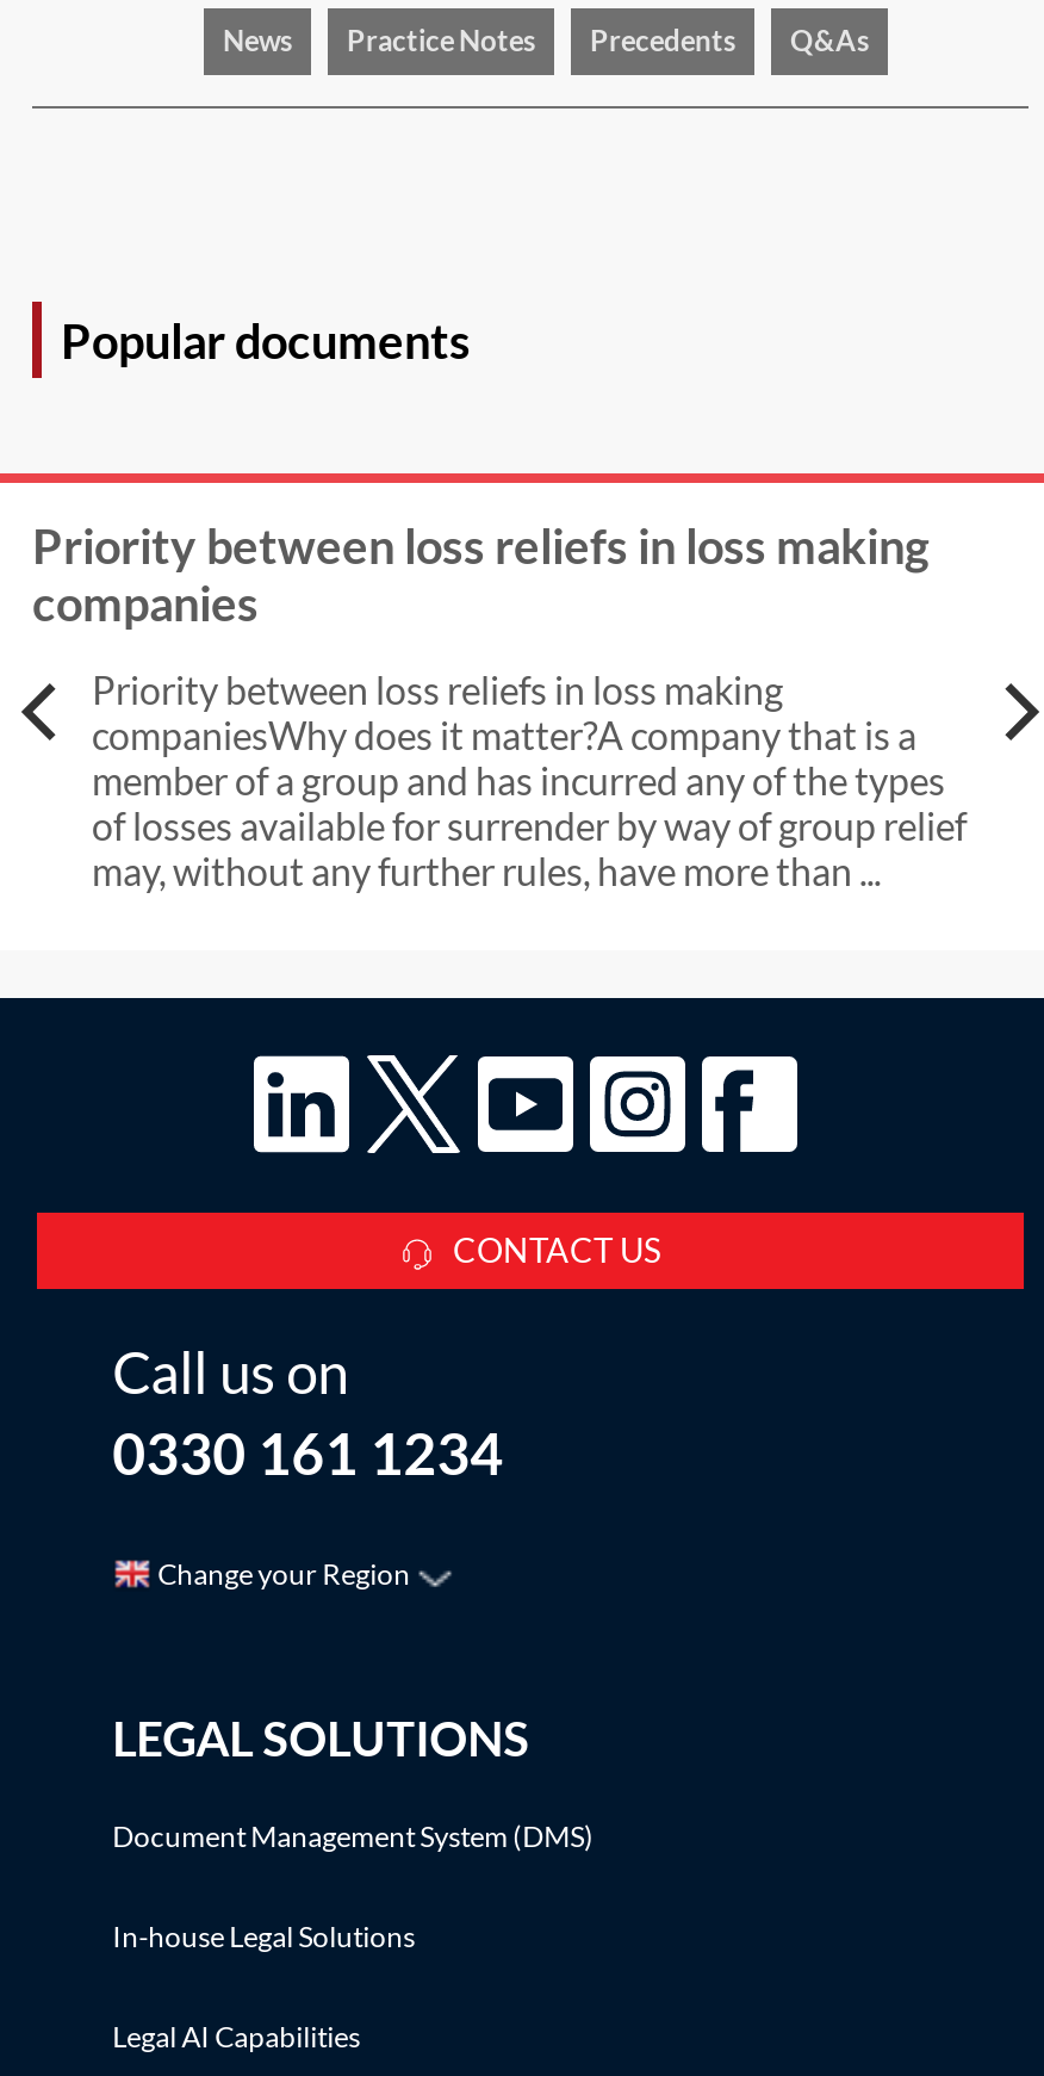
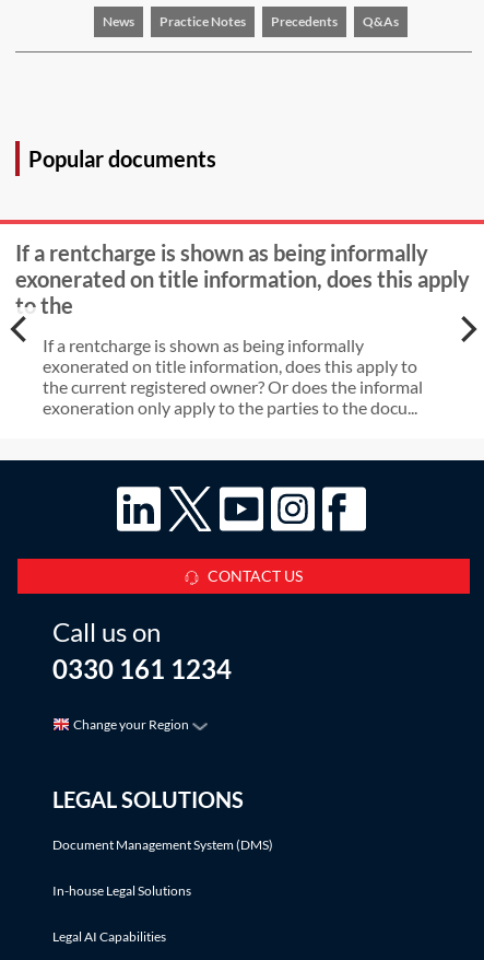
- Priority between loss reliefs in loss making
- companies
+ If a rentcharge is shown as being informally
+ exonerated on title information, does this apply
+ to the

- Priority between loss reliefs in loss making
- companiesWhy does it matter?A company that is a
- member of a group and has incurred any of the types
- of losses available for surrender by way of group relief
- may, without any further rules, have more than ...
+ If a rentcharge is shown as being informally
+ exonerated on title information, does this apply to
+ the current registered owner? Or does the informal
+ exoneration only apply to the parties to the docu...
